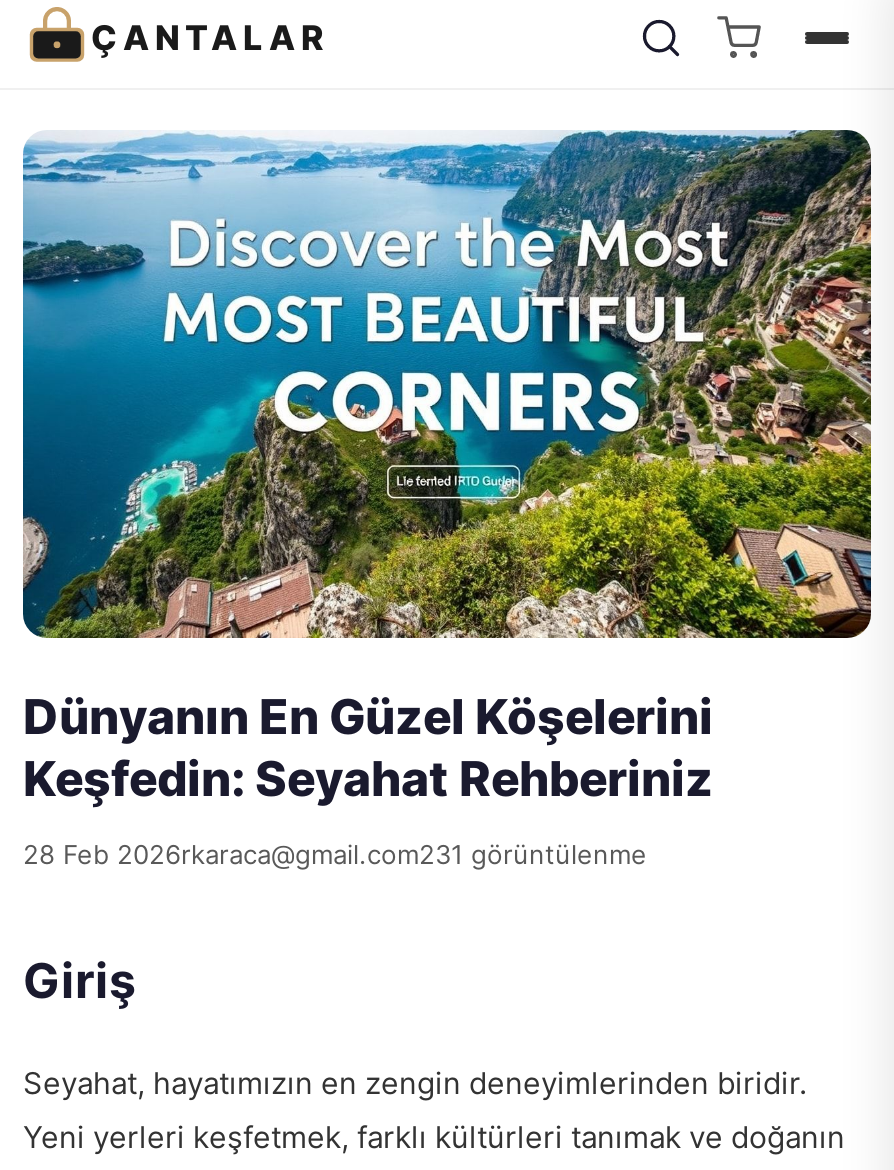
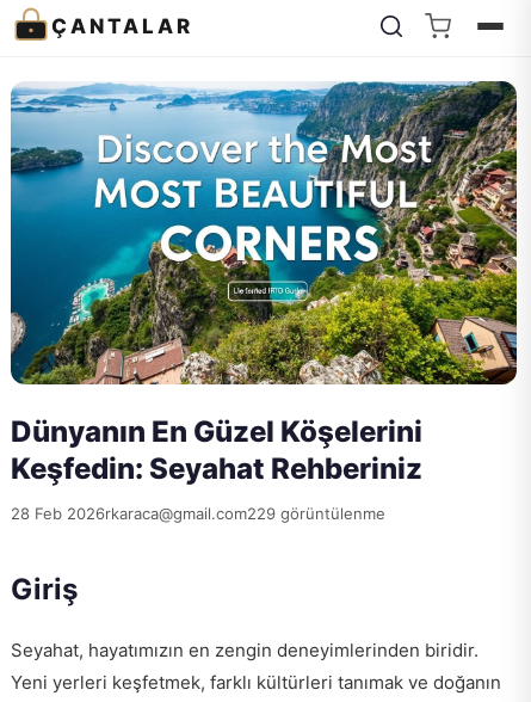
- 28 Feb 2026rkaraca@gmail.com231 görüntülenme
+ 28 Feb 2026rkaraca@gmail.com229 görüntülenme
